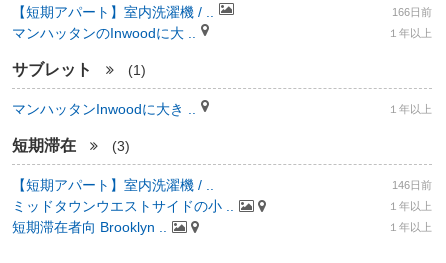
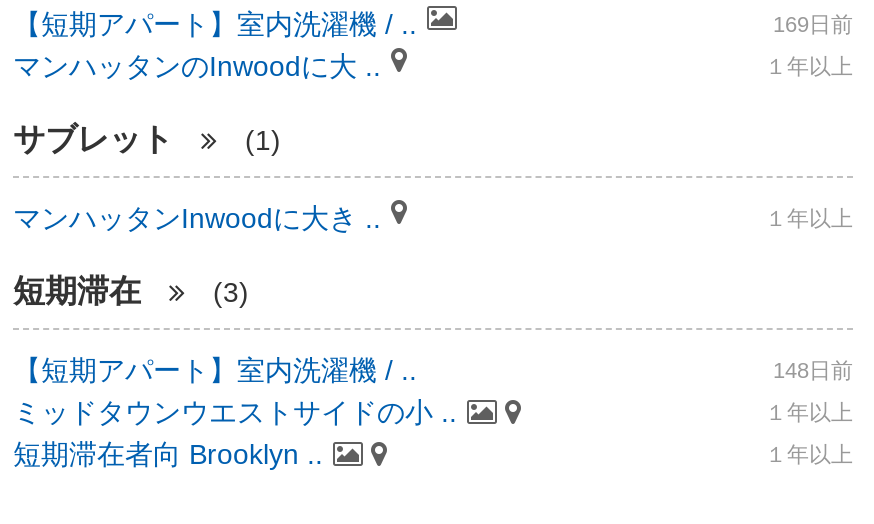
- 166日前
+ 169日前

- 146日前
+ 148日前
